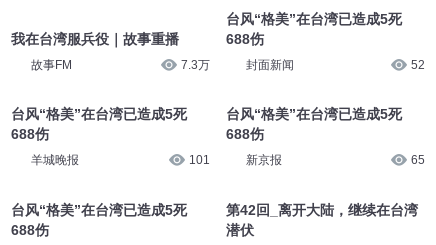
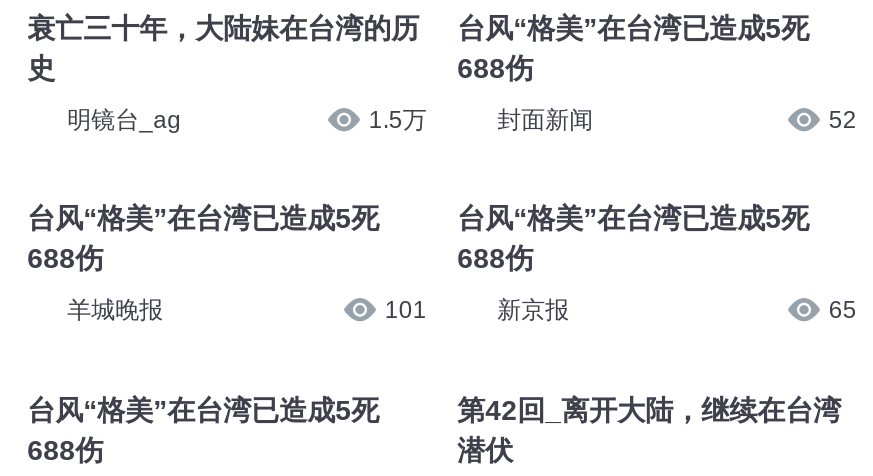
- 我在台湾服兵役｜故事重播
+ 衰亡三十年，大陆妹在台湾的历
+ 史

- 故事FM
- 7.3万
+ 明镜台_ag
+ 1.5万
